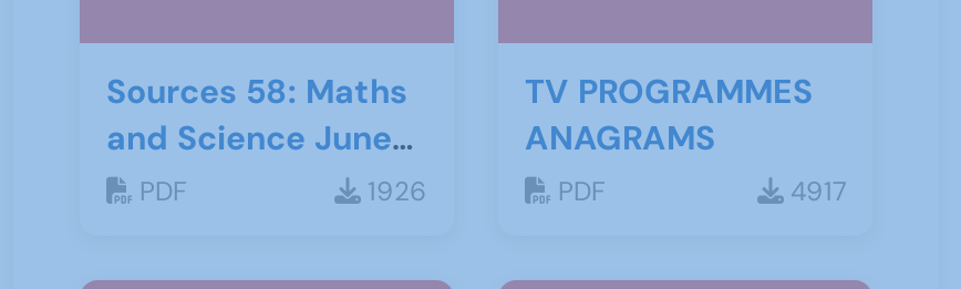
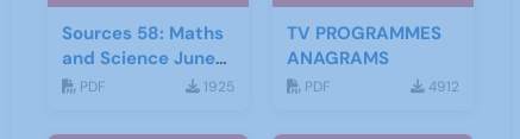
- 1926
+ 1925

- 4917
+ 4912
